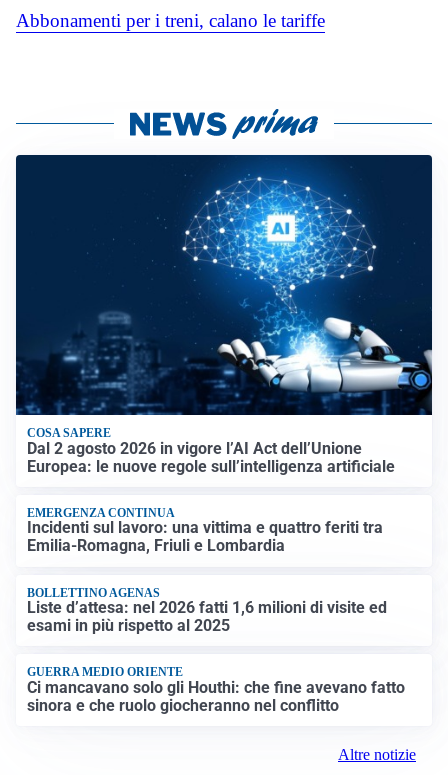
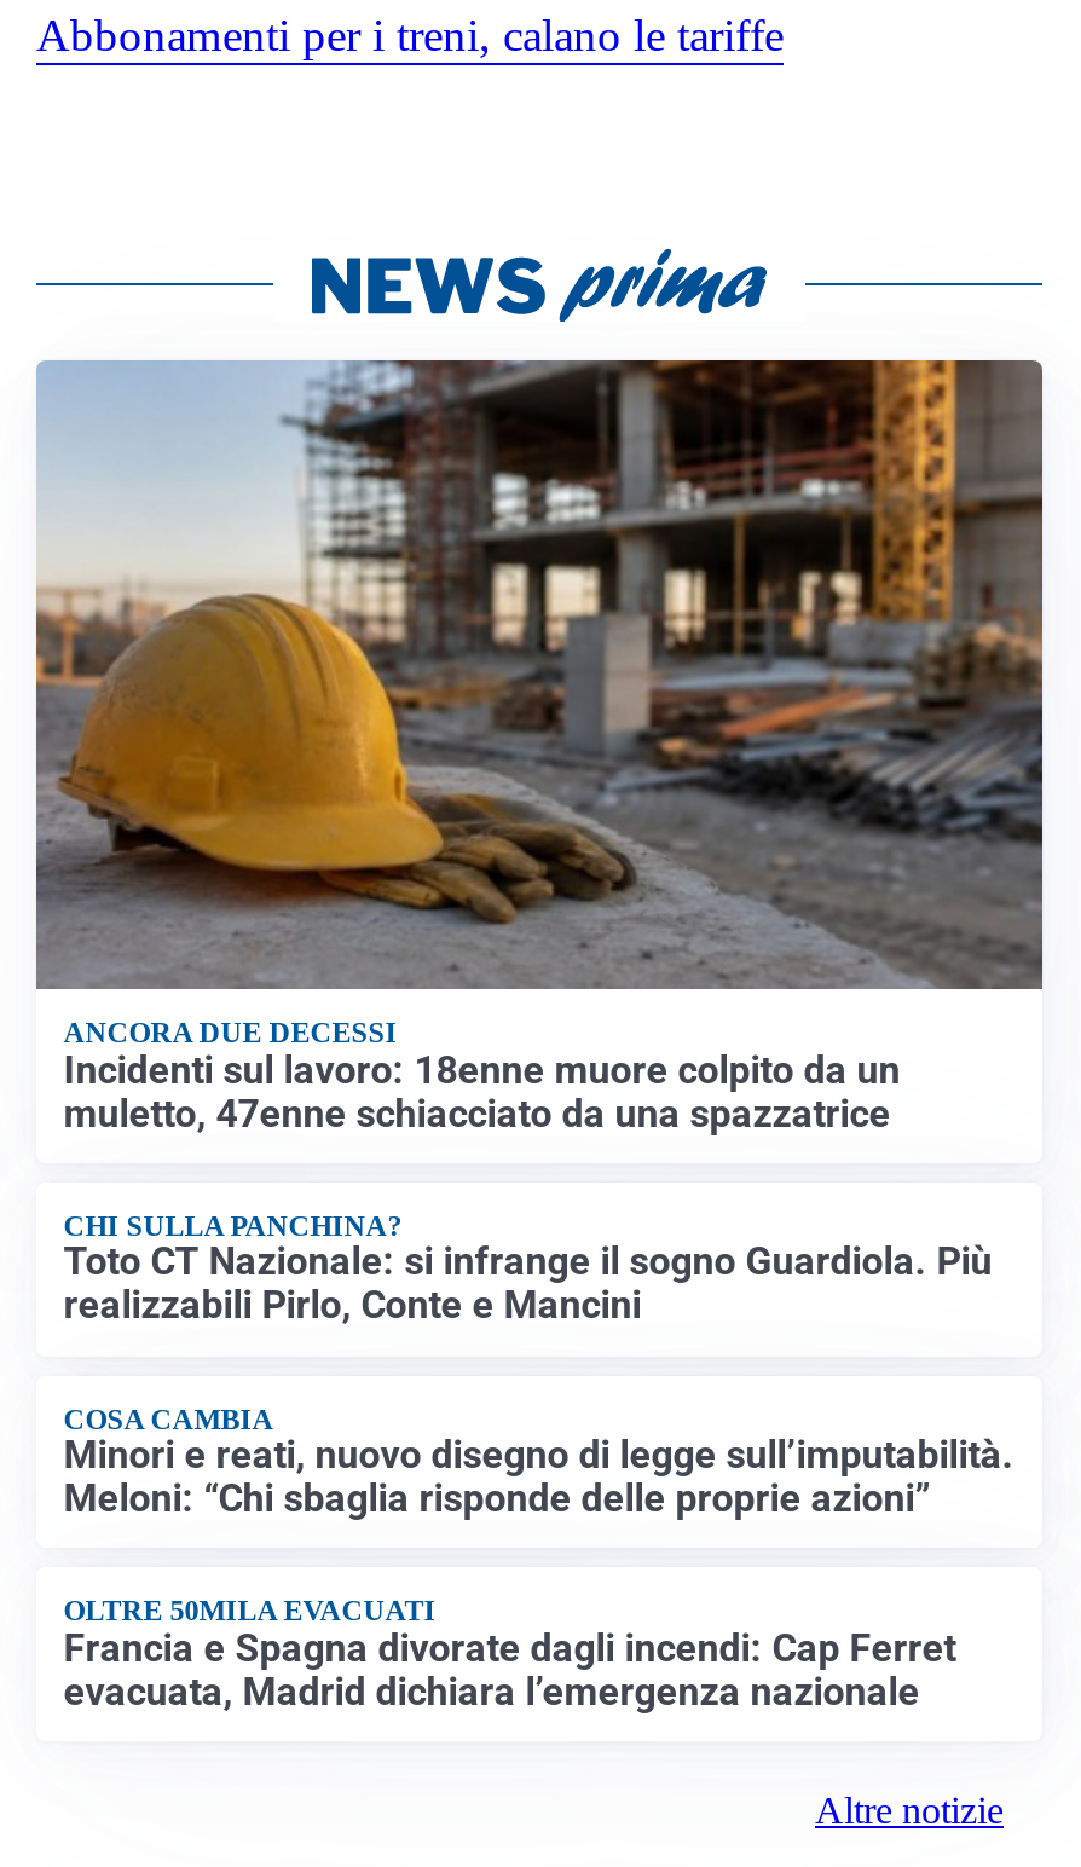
- [image]
- COSA SAPERE
- Dal 2 agosto 2026 in vigore l’AI Act dell’Unione
- Europea: le nuove regole sull’intelligenza artificiale
+ [image]
+ ANCORA DUE DECESSI
+ Incidenti sul lavoro: 18enne muore colpito da un
+ muletto, 47enne schiacciato da una spazzatrice

- EMERGENZA CONTINUA
- Incidenti sul lavoro: una vittima e quattro feriti tra
- Emilia-Romagna, Friuli e Lombardia
+ CHI SULLA PANCHINA?
+ Toto CT Nazionale: si infrange il sogno Guardiola. Più
+ realizzabili Pirlo, Conte e Mancini

- BOLLETTINO AGENAS
- Liste d’attesa: nel 2026 fatti 1,6 milioni di visite ed
- esami in più rispetto al 2025
+ COSA CAMBIA
+ Minori e reati, nuovo disegno di legge sull’imputabilità.
+ Meloni: “Chi sbaglia risponde delle proprie azioni”

- GUERRA MEDIO ORIENTE
- Ci mancavano solo gli Houthi: che fine avevano fatto
- sinora e che ruolo giocheranno nel conflitto
+ OLTRE 50MILA EVACUATI
+ Francia e Spagna divorate dagli incendi: Cap Ferret
+ evacuata, Madrid dichiara l’emergenza nazionale
